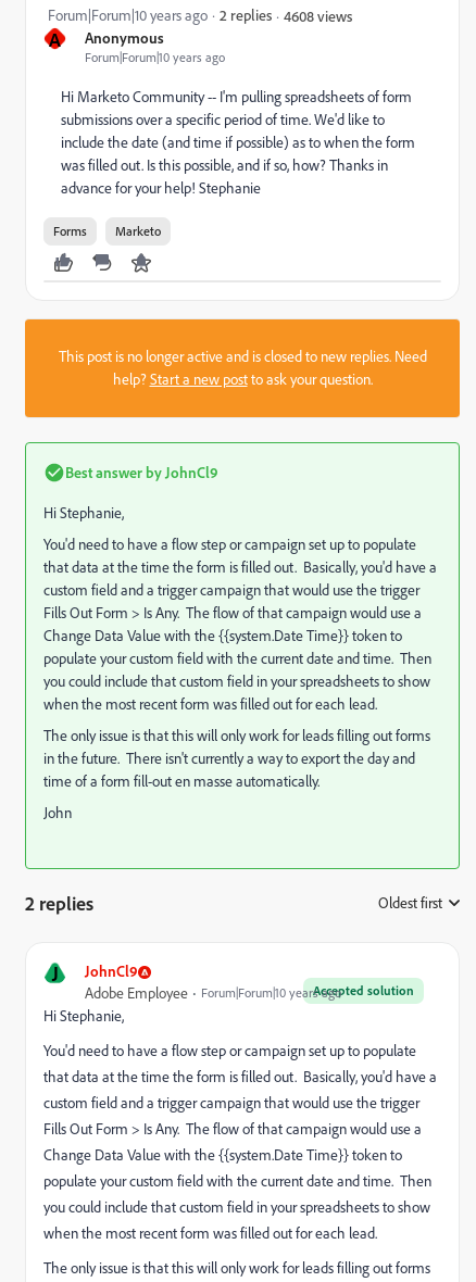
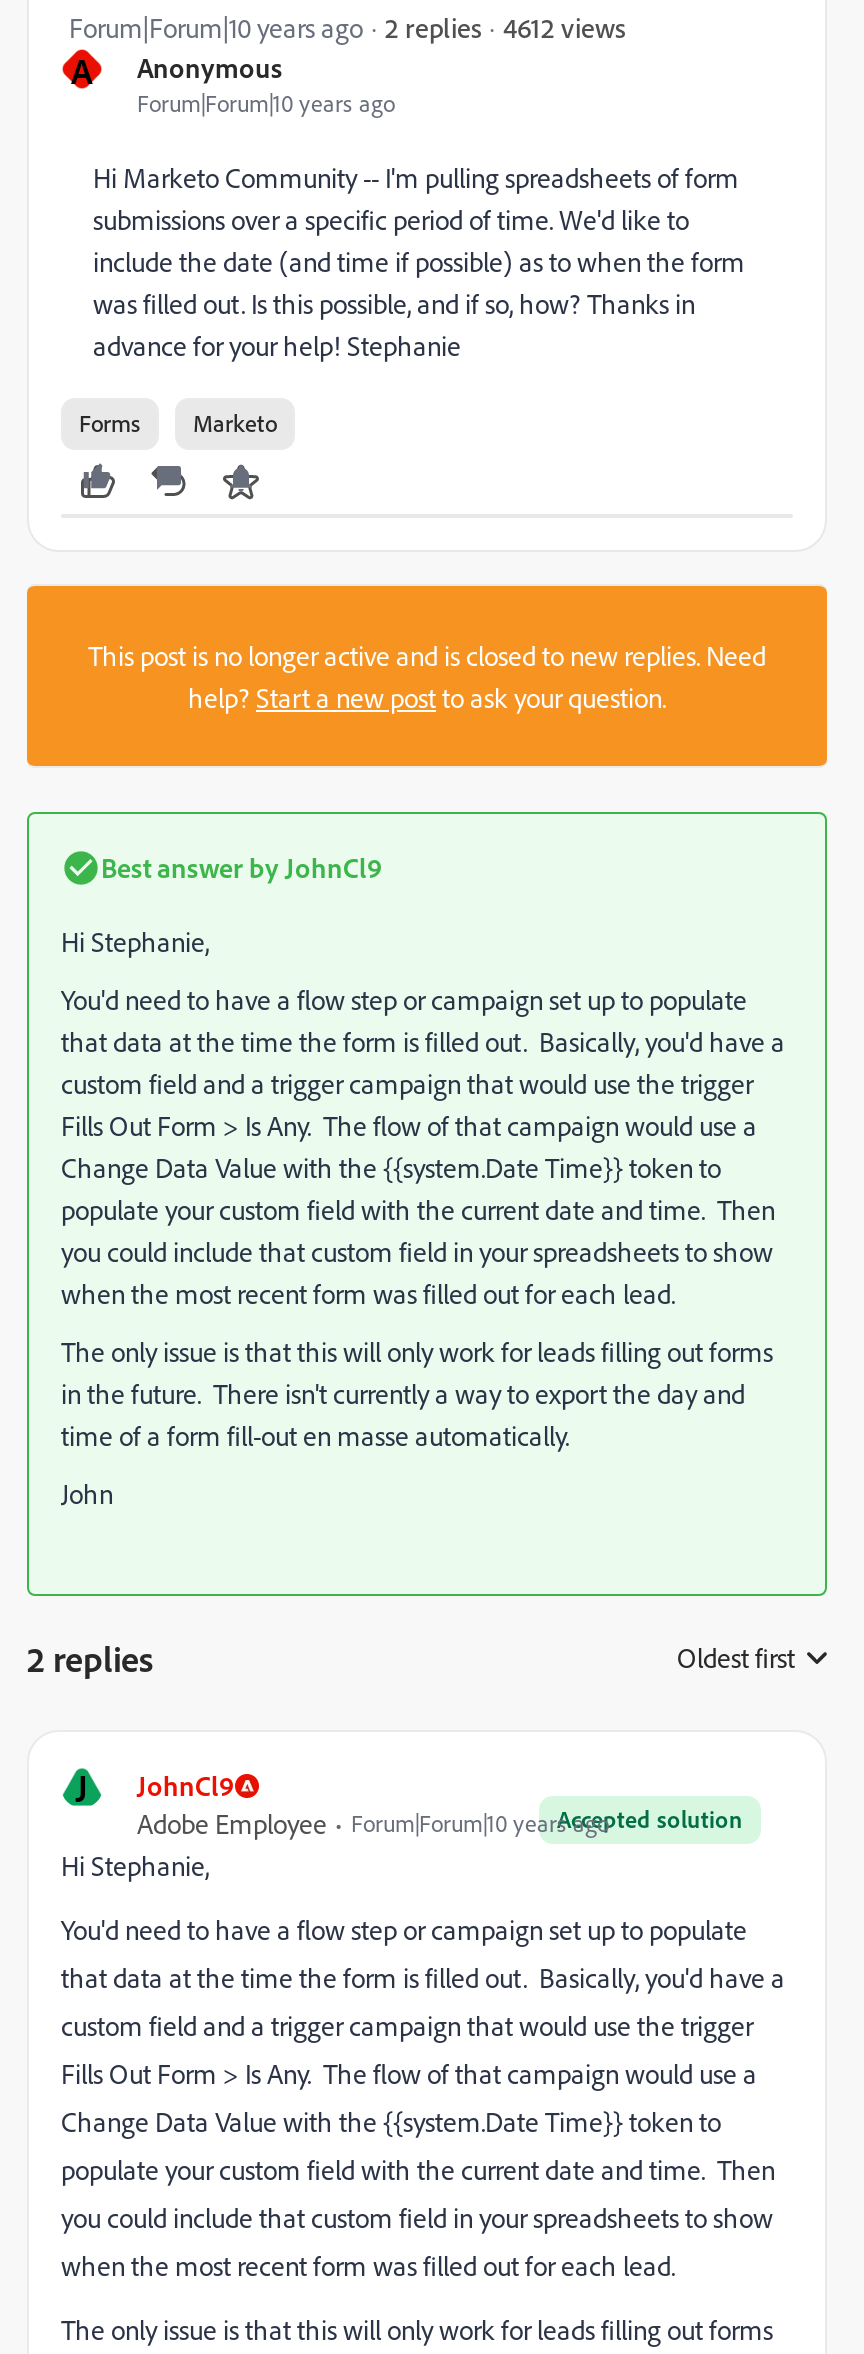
- 4608 views
+ 4612 views
